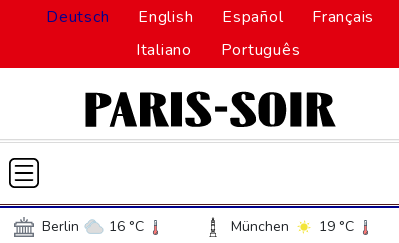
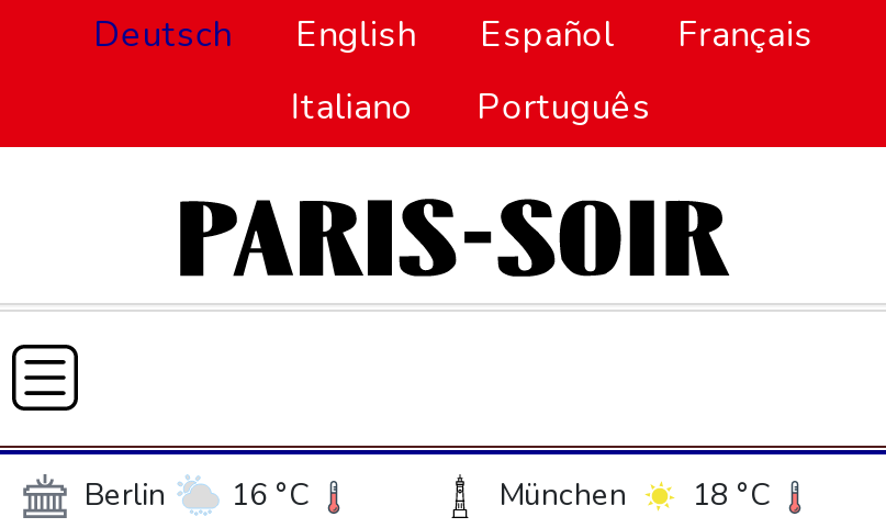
- München 19 °C
+ München 18 °C
